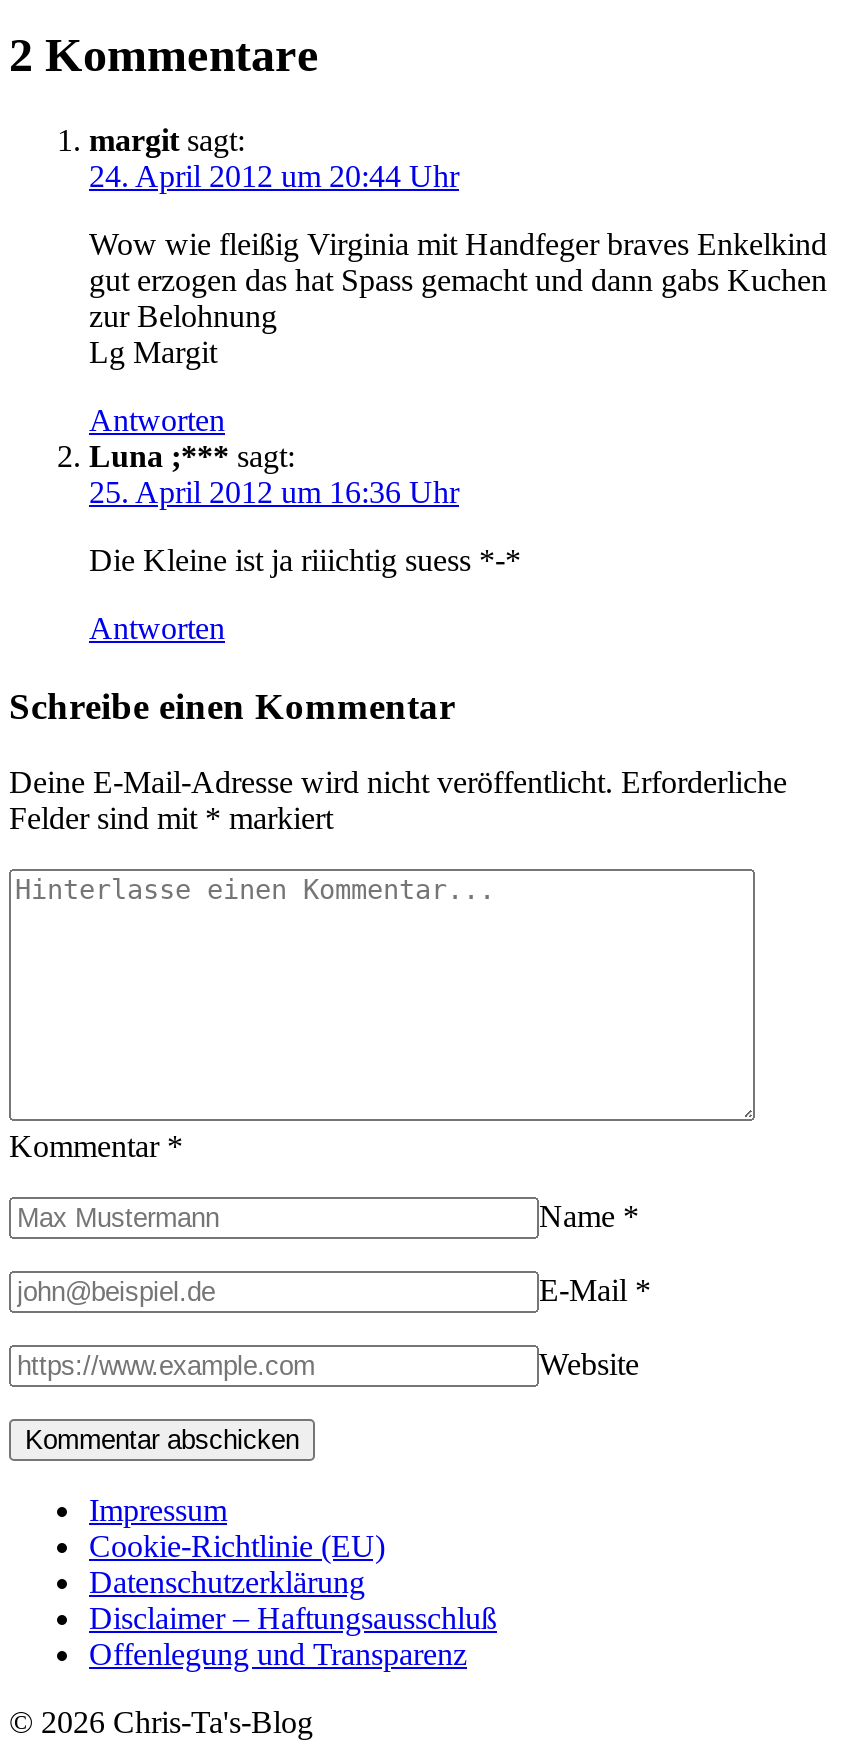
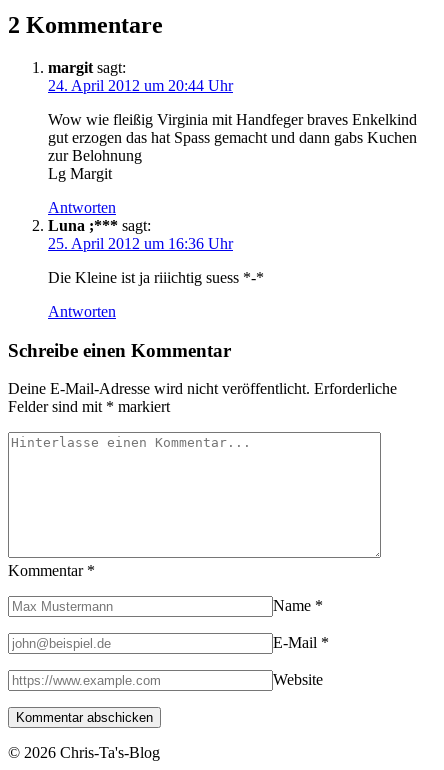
- Impressum
- Cookie-Richtlinie (EU)
- Datenschutzerklärung
- Disclaimer – Haftungsausschluß
- Offenlegung und Transparenz
